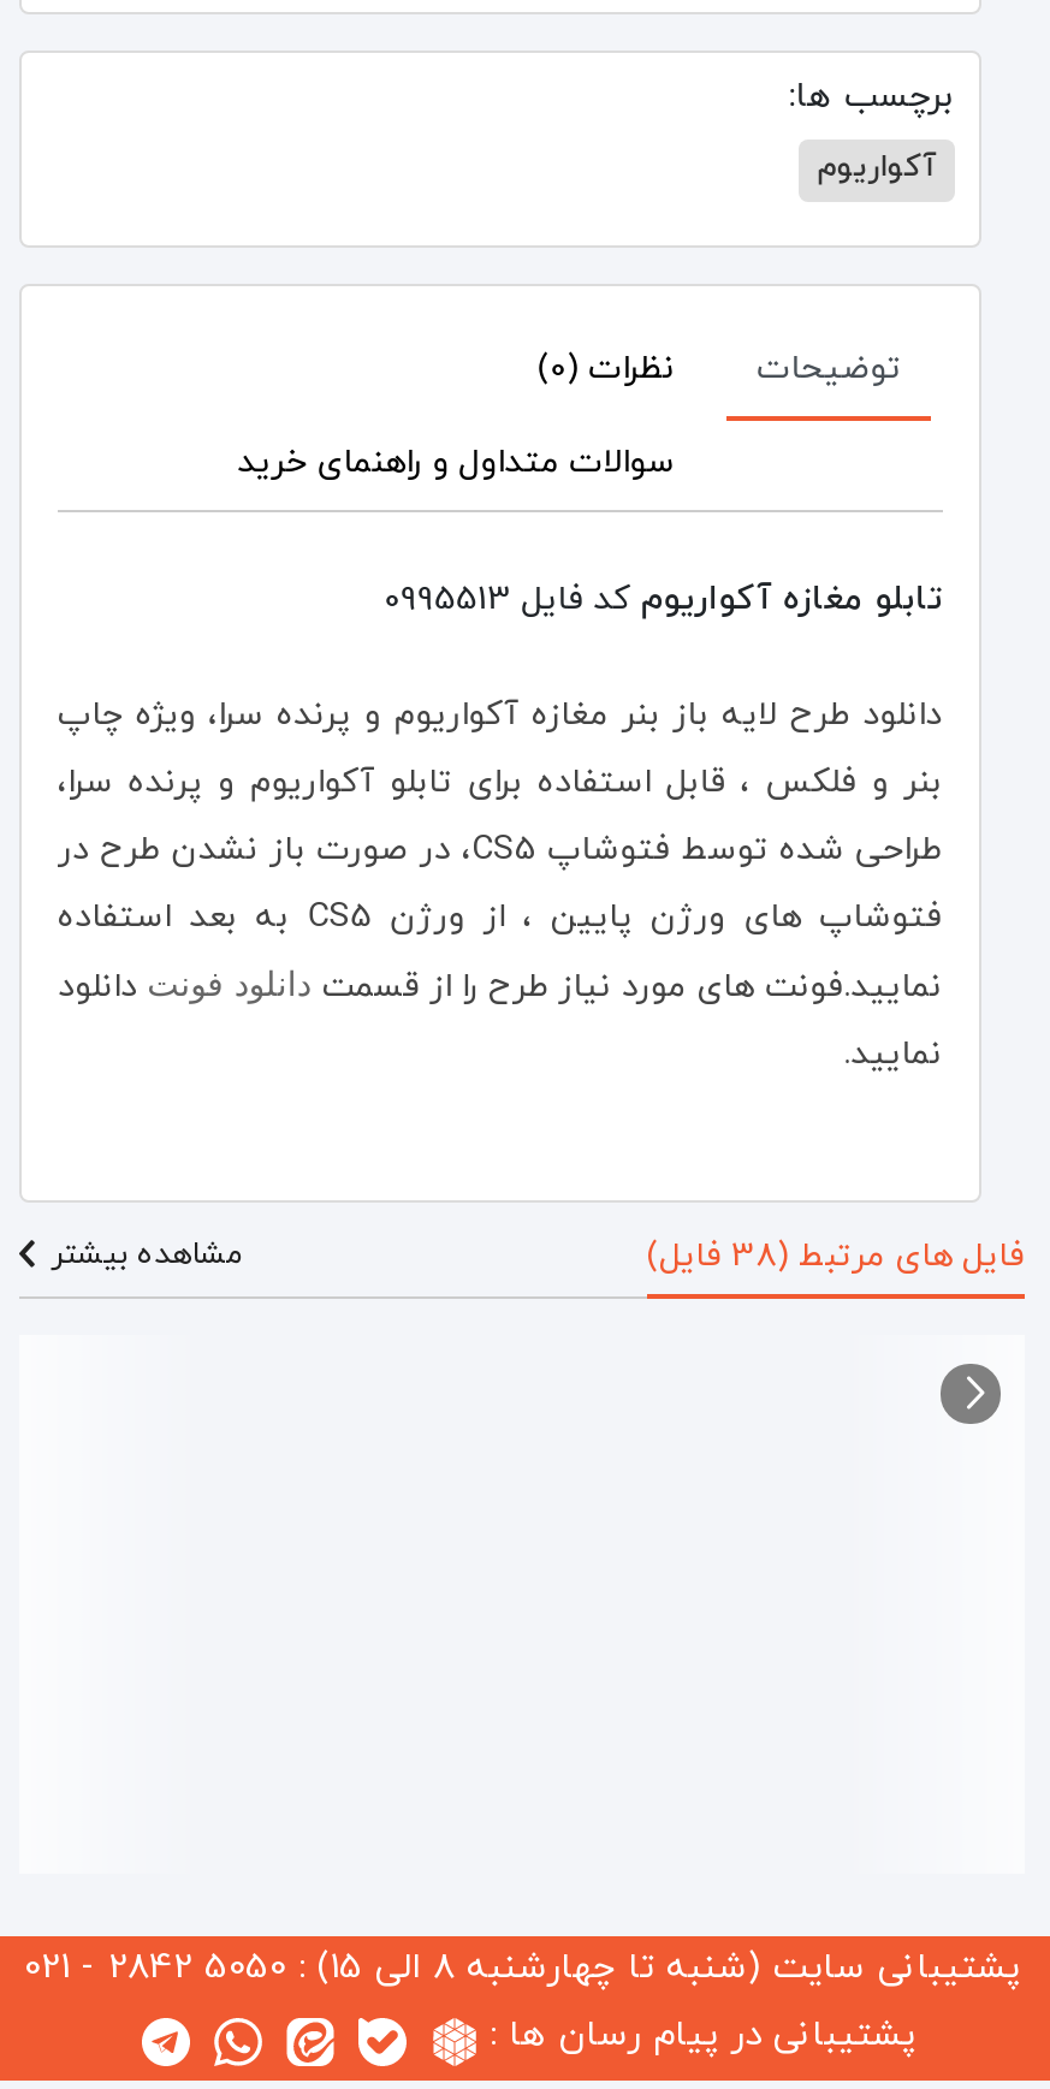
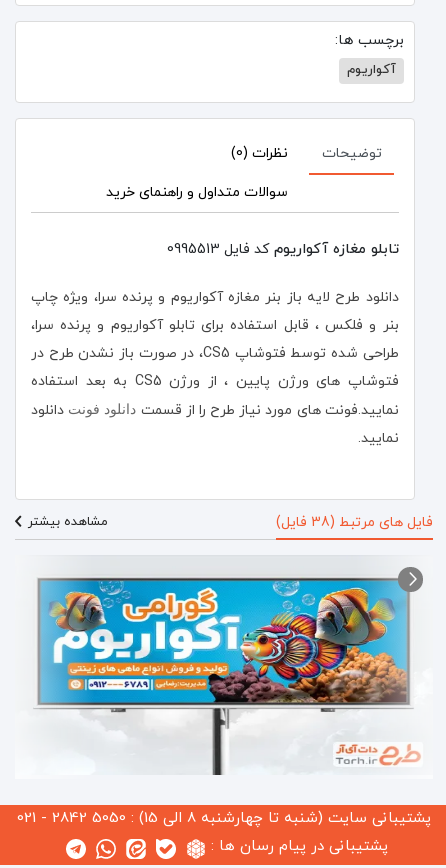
+ [image]
